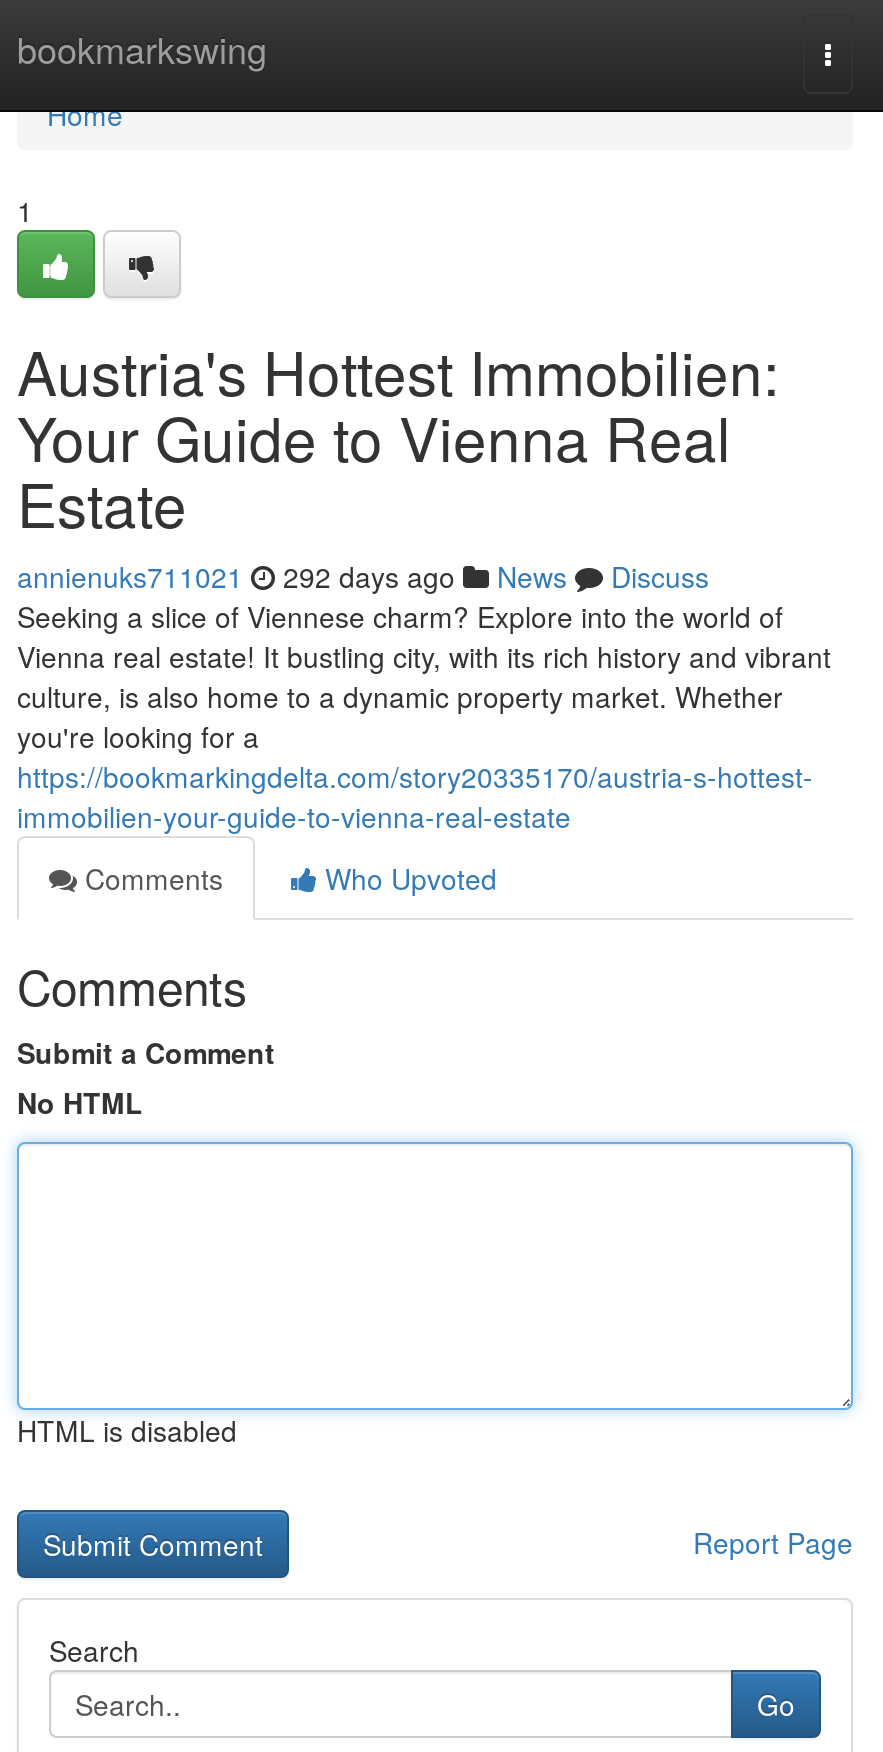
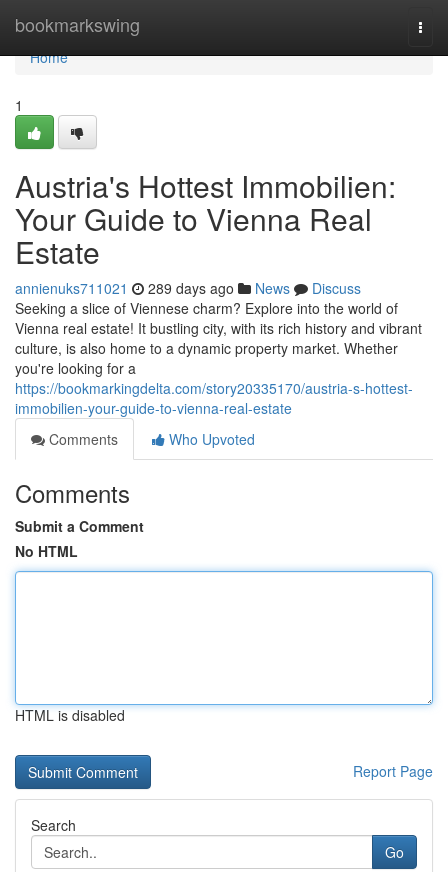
- annienuks711021 292 days ago News Discuss
+ annienuks711021 289 days ago News Discuss
